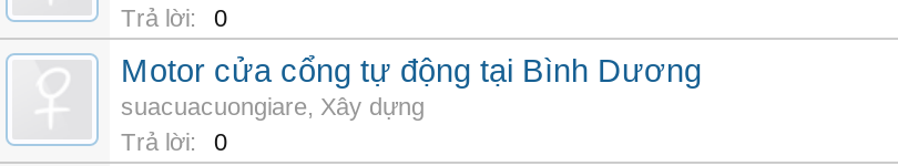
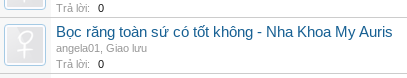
- Motor cửa cổng tự động tại Bình Dương
- suacuacuongiare, Xây dựng
+ Bọc răng toàn sứ có tốt không - Nha Khoa My Auris
+ angela01, Giao lưu
